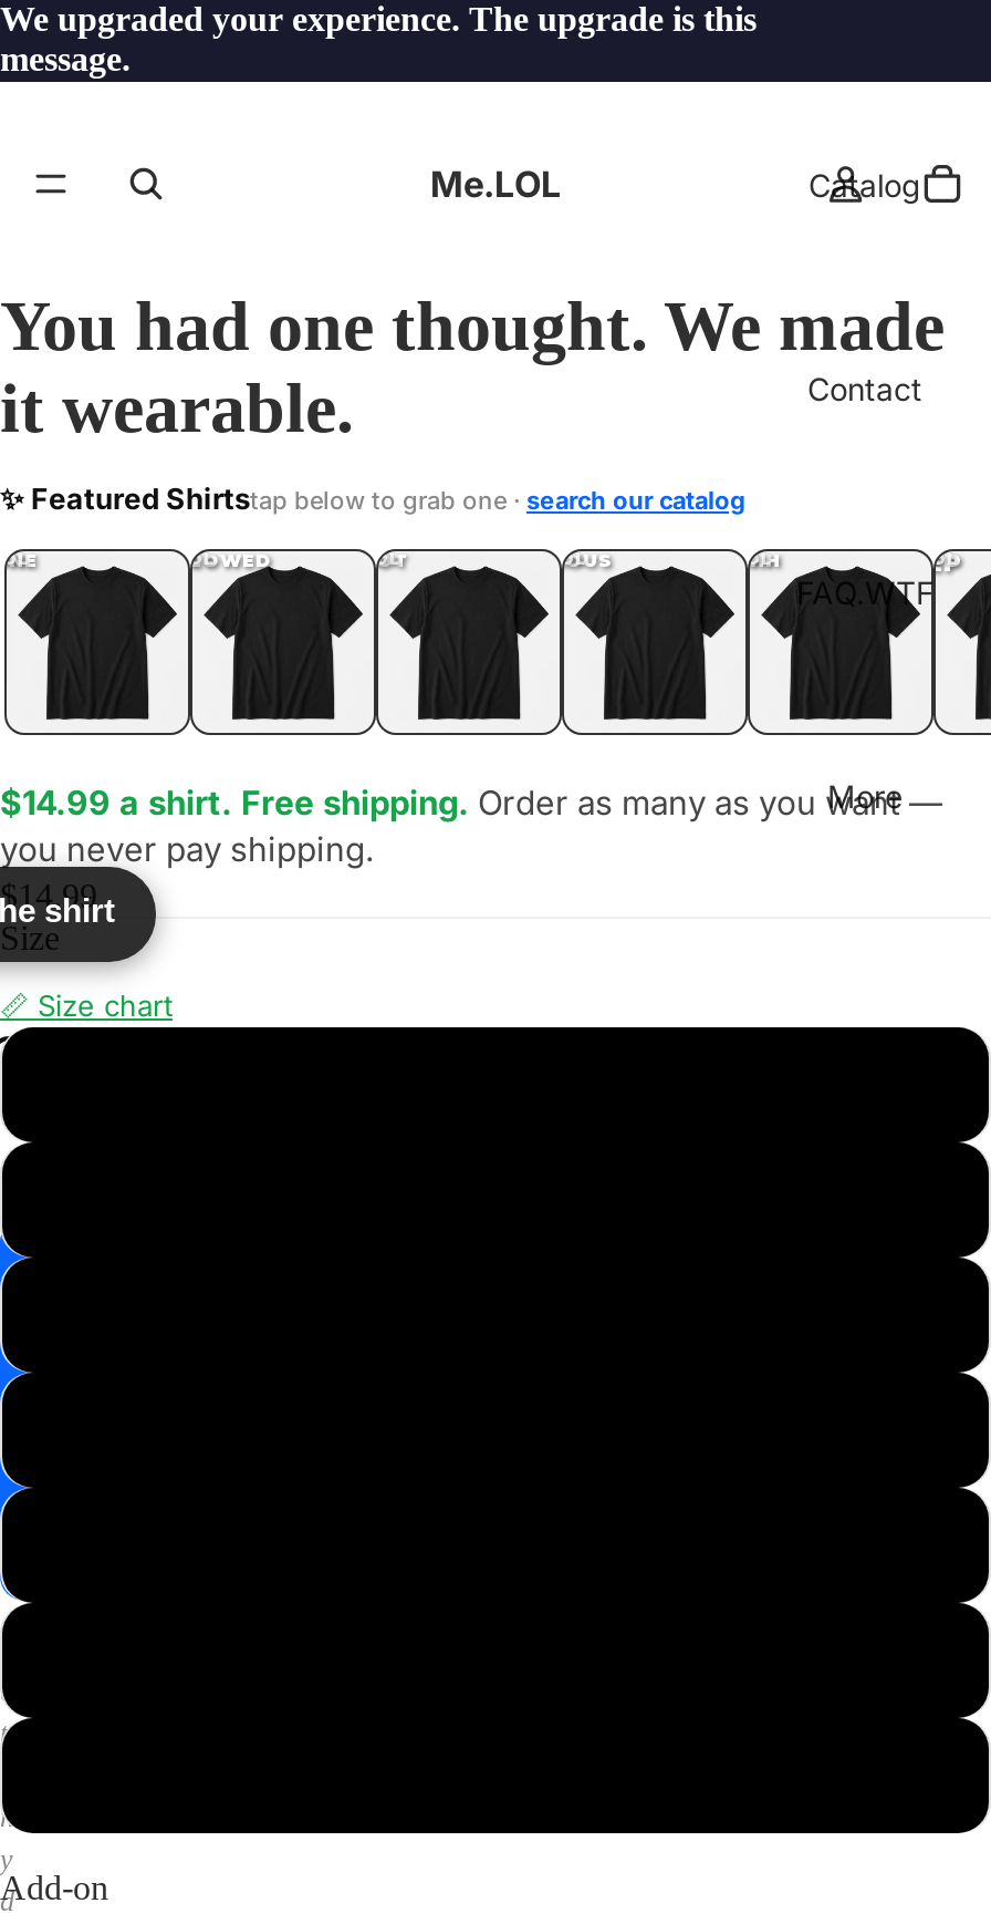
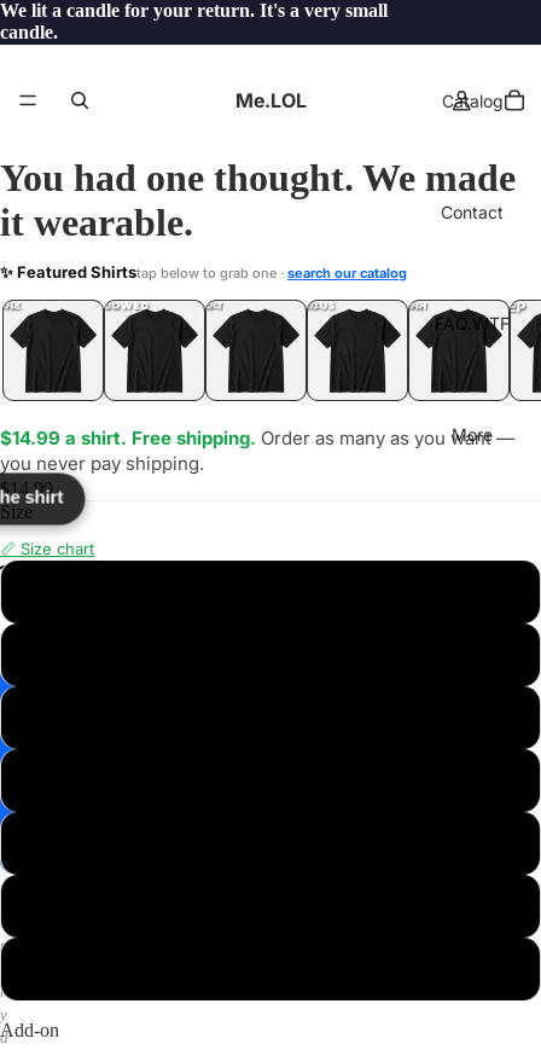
- We upgraded your experience. The upgrade is this
- message.
+ We lit a candle for your return. It's a very small
+ candle.
